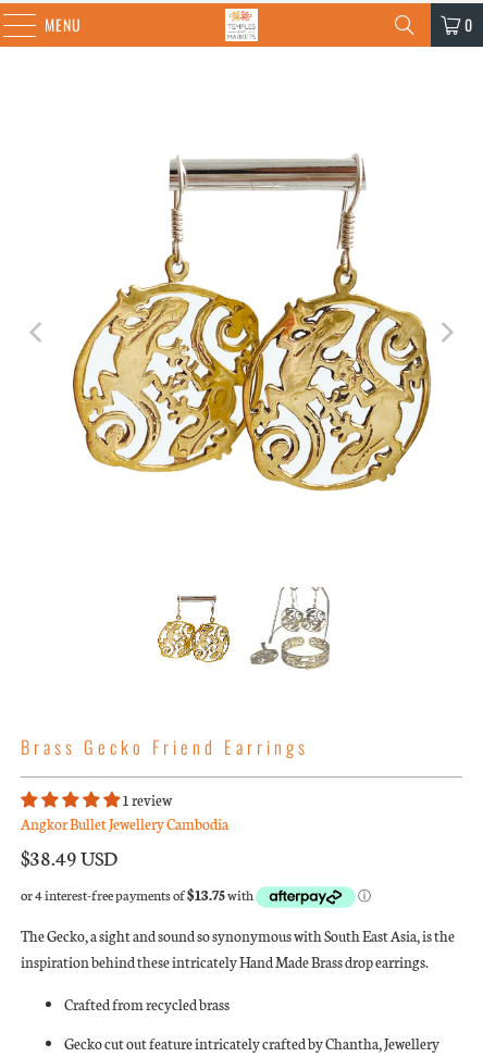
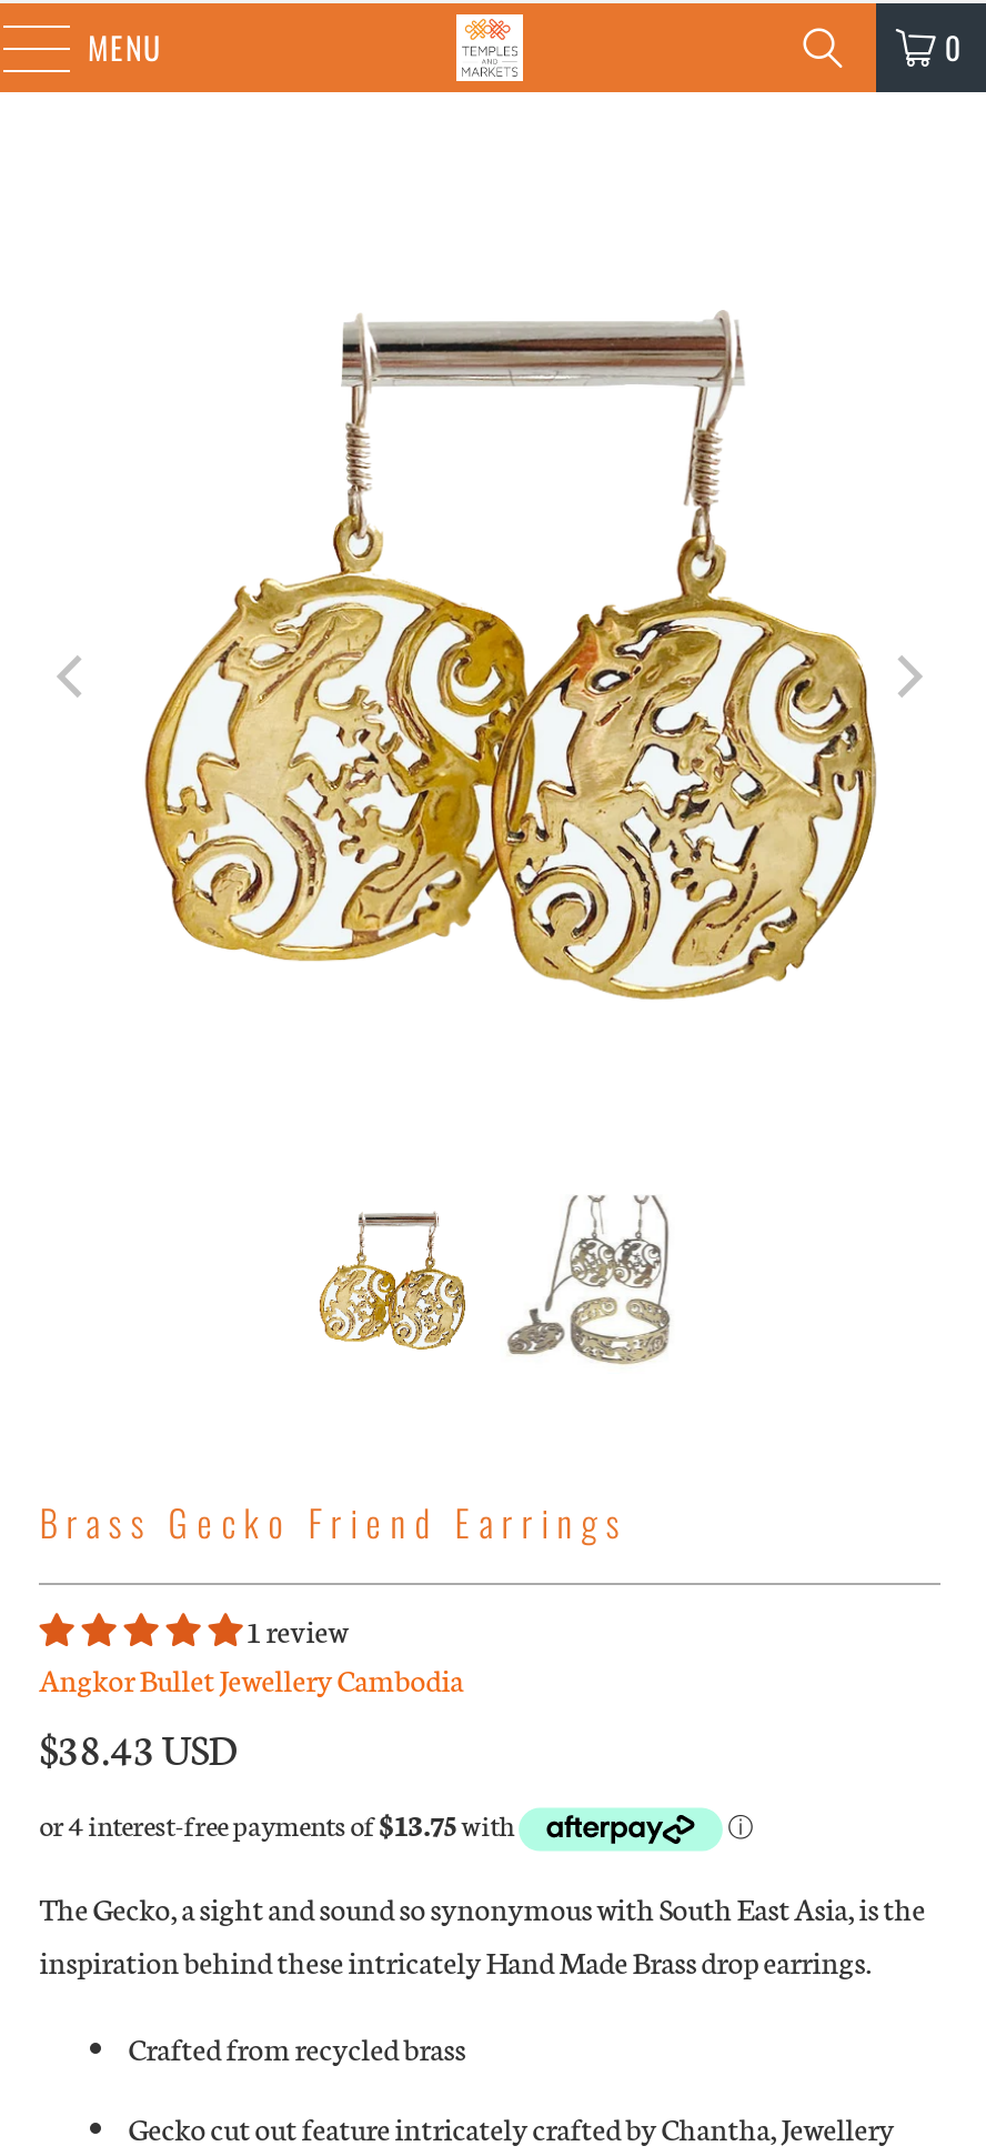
- $38.49 USD
+ $38.43 USD
